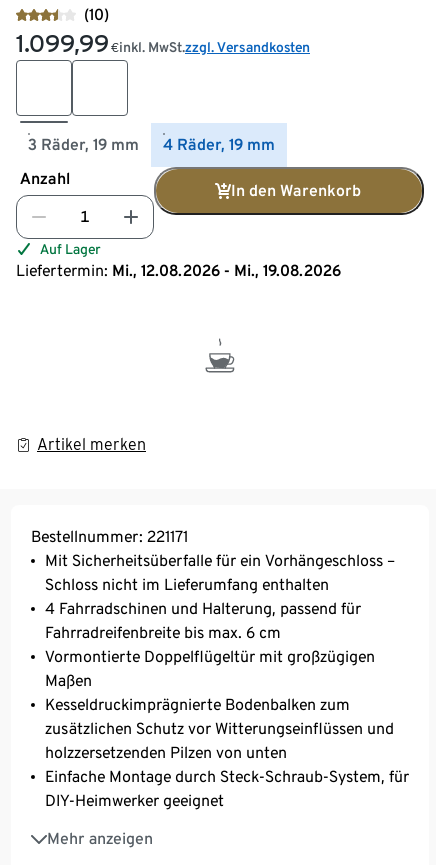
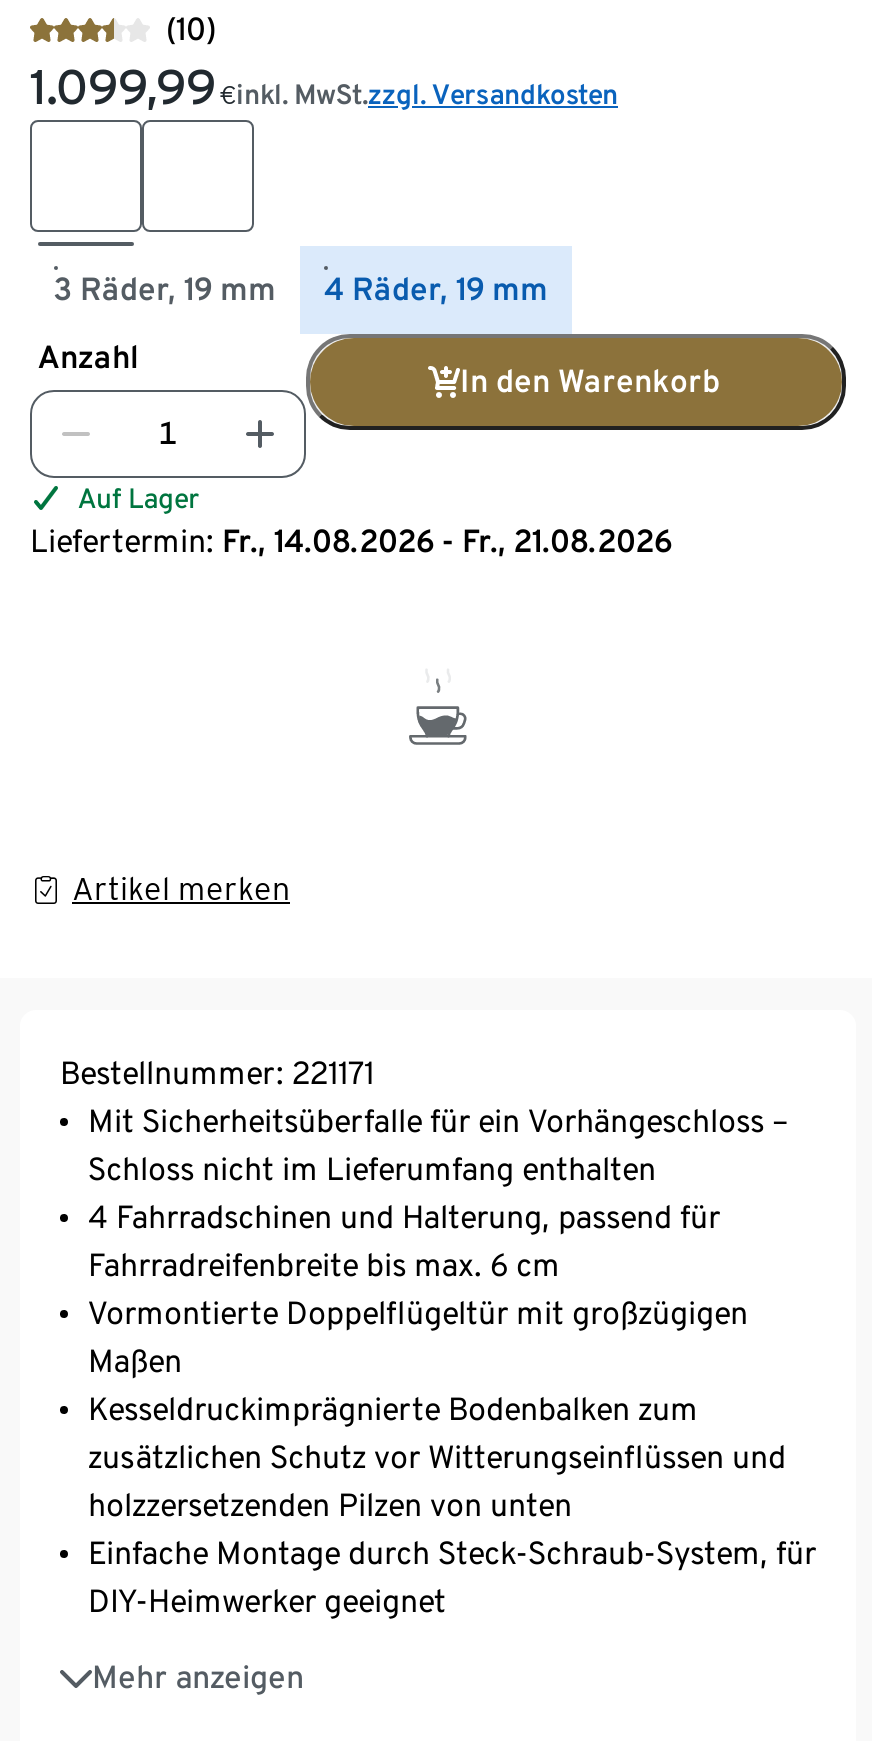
- Liefertermin: Mi., 12.08.2026 - Mi., 19.08.2026
+ Liefertermin: Fr., 14.08.2026 - Fr., 21.08.2026
